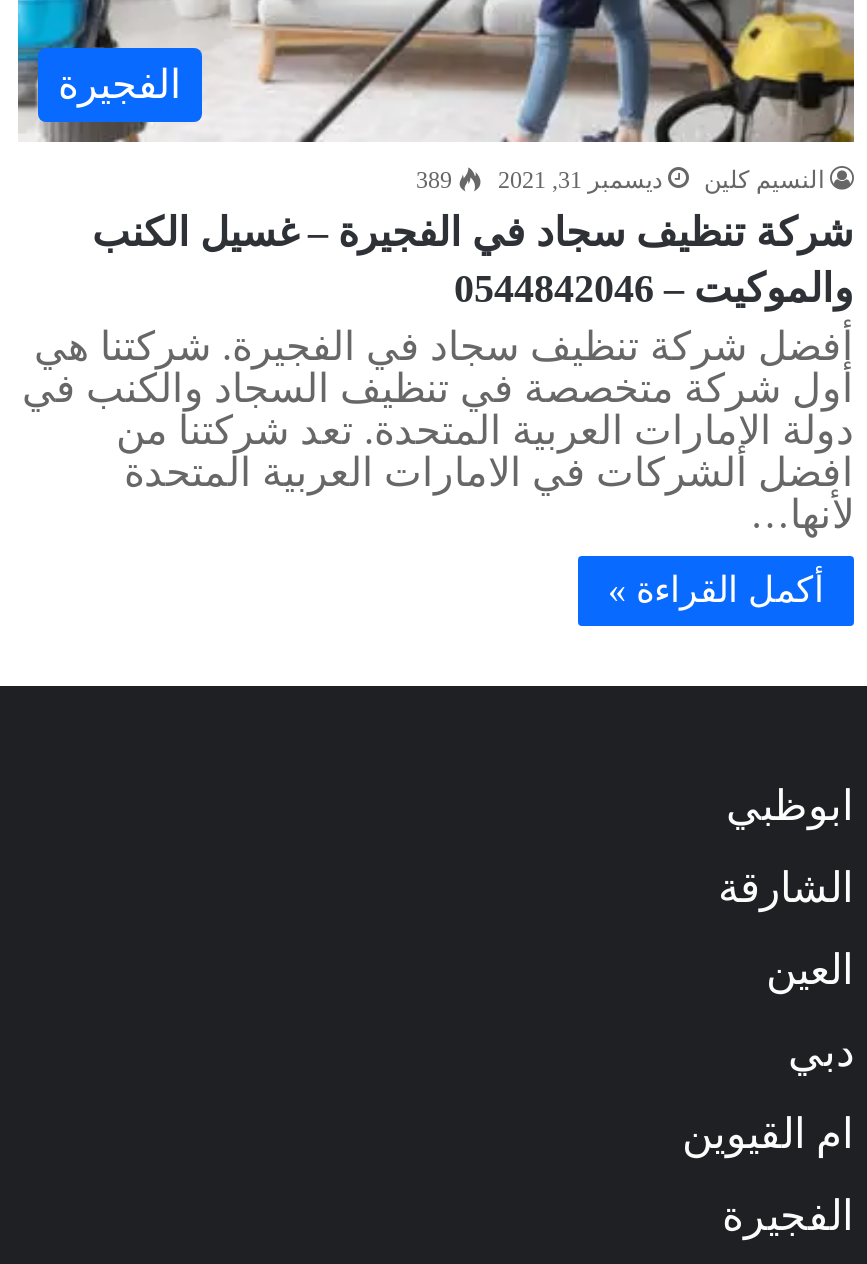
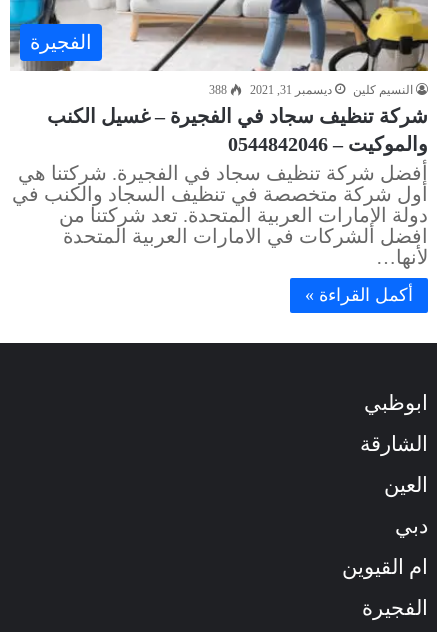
- 389
+ 388
